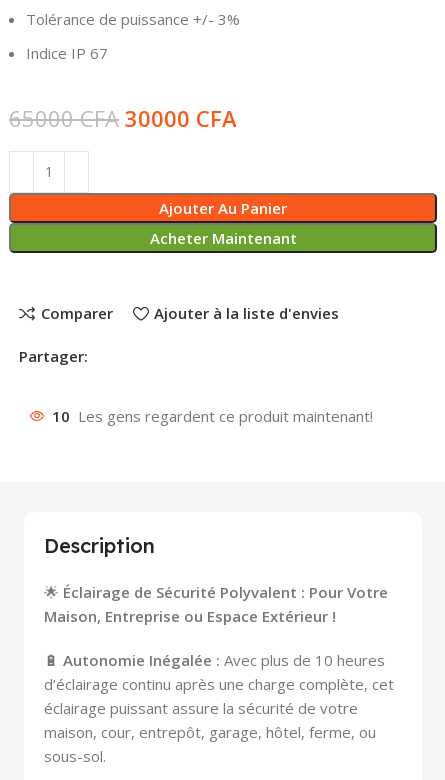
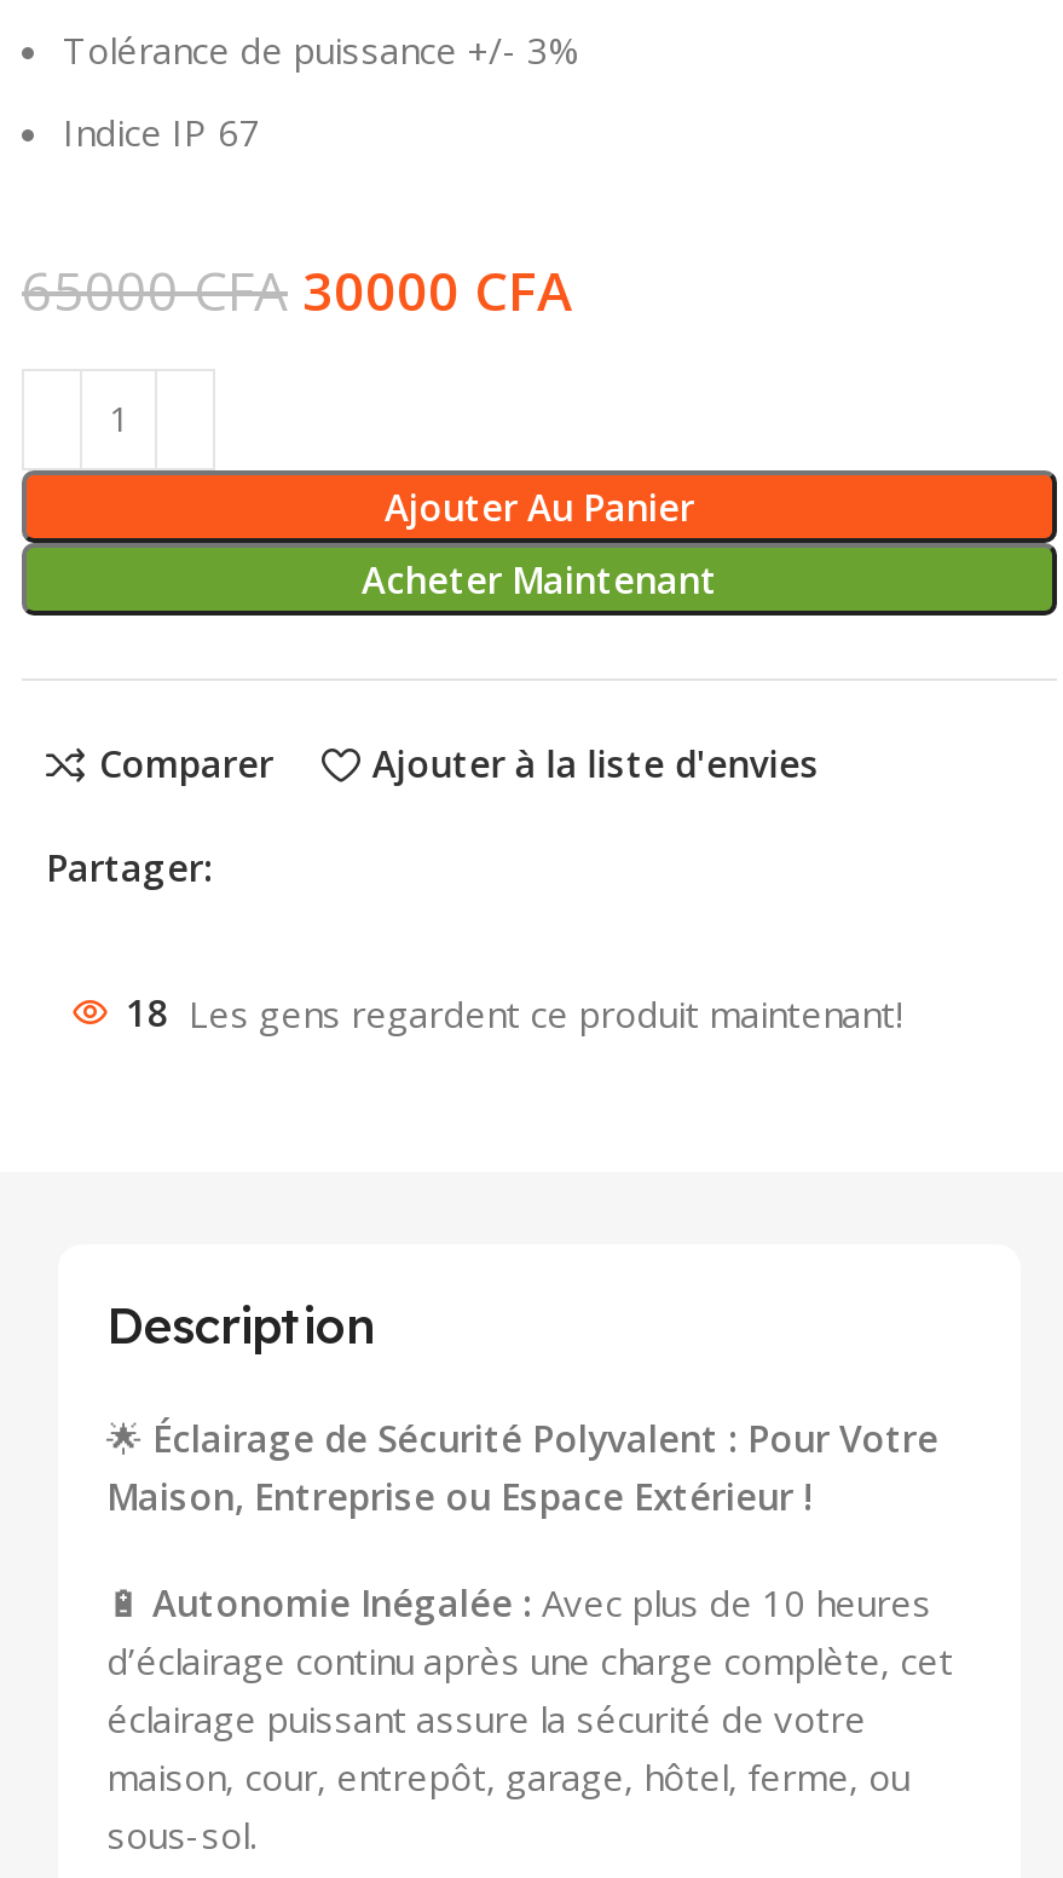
- 10 Les gens regardent ce produit maintenant!
+ 18 Les gens regardent ce produit maintenant!
